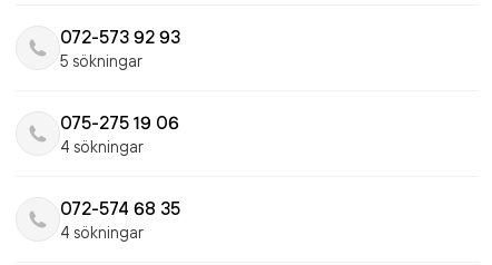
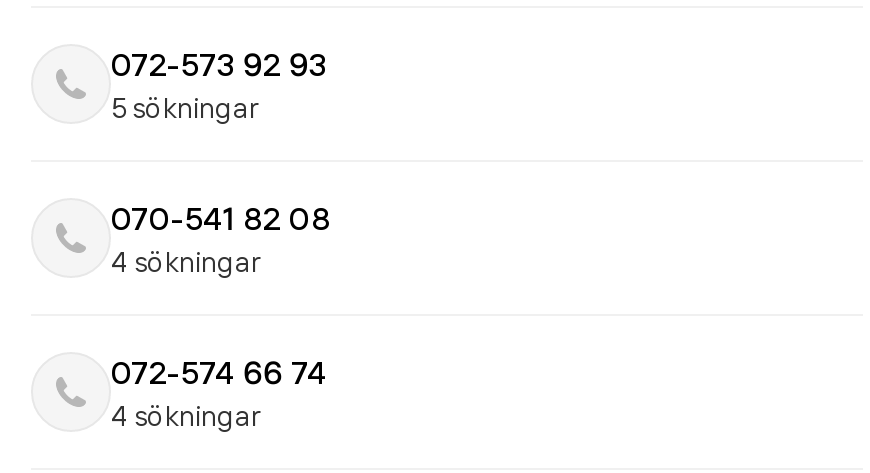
- 075-275 19 06
+ 070-541 82 08

- 072-574 68 35
+ 072-574 66 74
